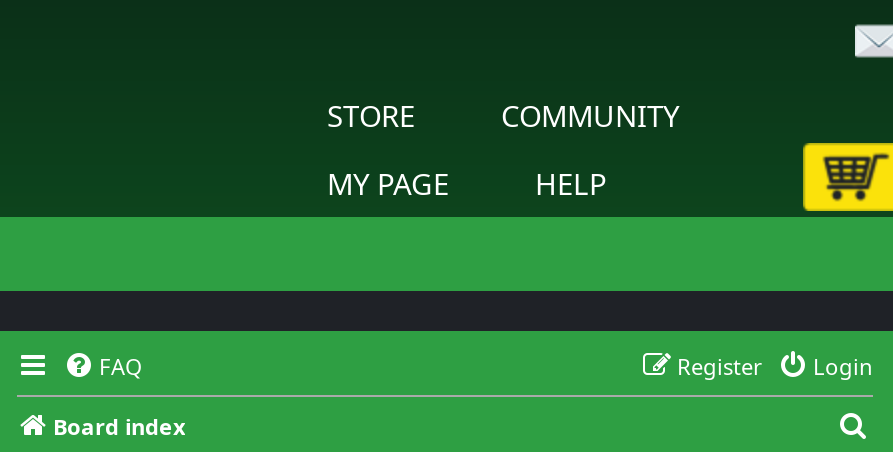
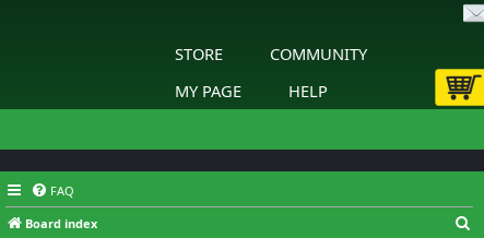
- Login
- Register
